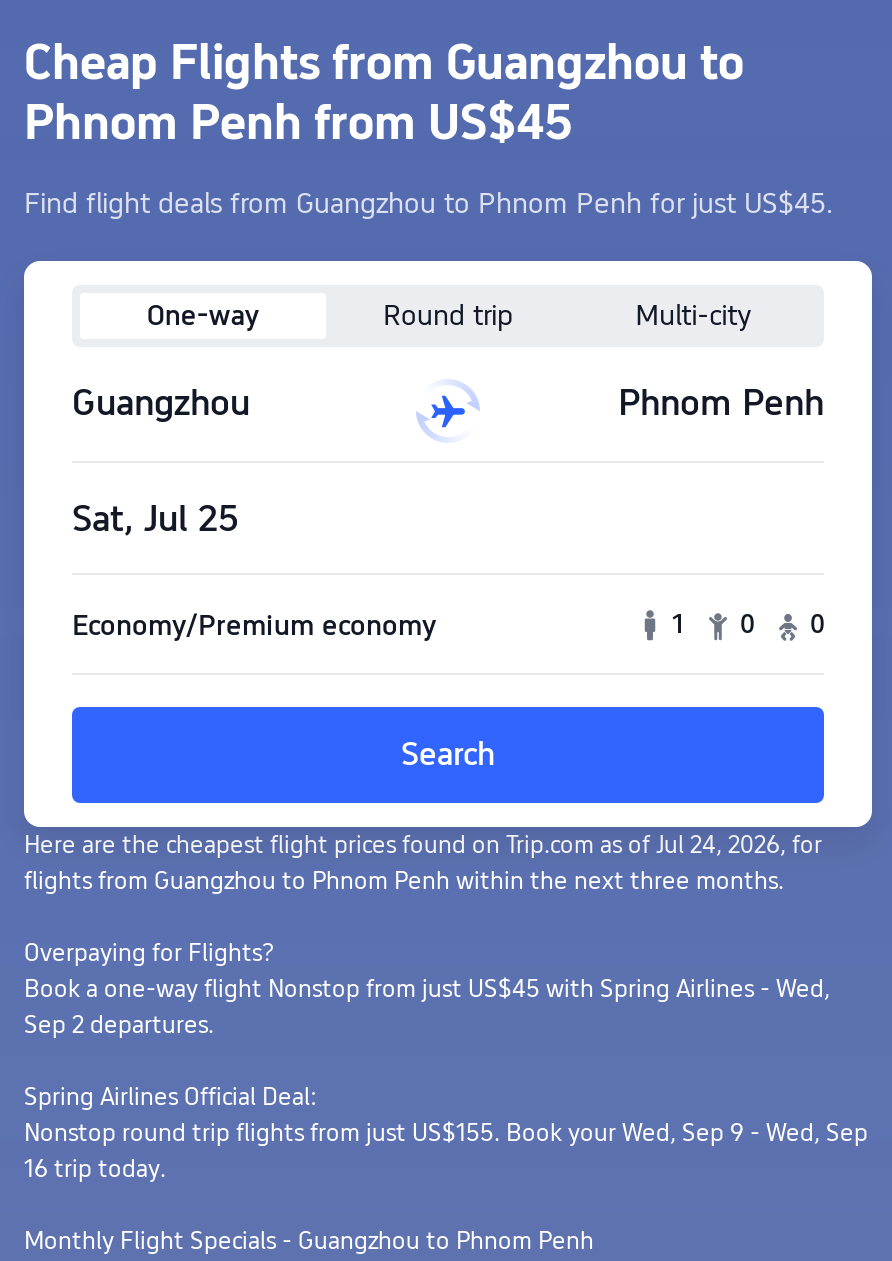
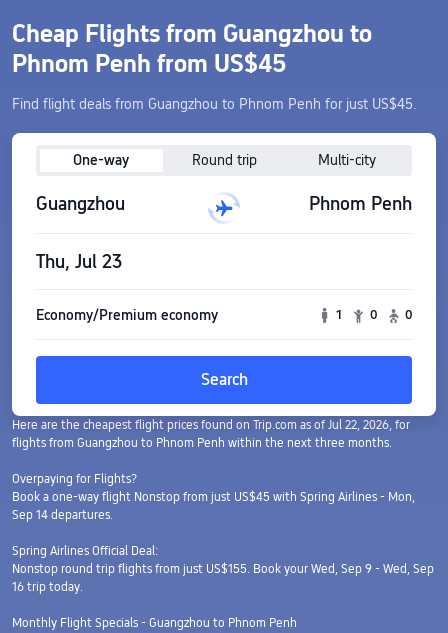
- Sat, Jul 25
+ Thu, Jul 23

- Here are the cheapest flight prices found on Trip.com as of Jul 24, 2026, for
+ Here are the cheapest flight prices found on Trip.com as of Jul 22, 2026, for

- Book a one-way flight Nonstop from just US$45 with Spring Airlines - Wed,
+ Book a one-way flight Nonstop from just US$45 with Spring Airlines - Mon,

- Sep 2 departures.
+ Sep 14 departures.
